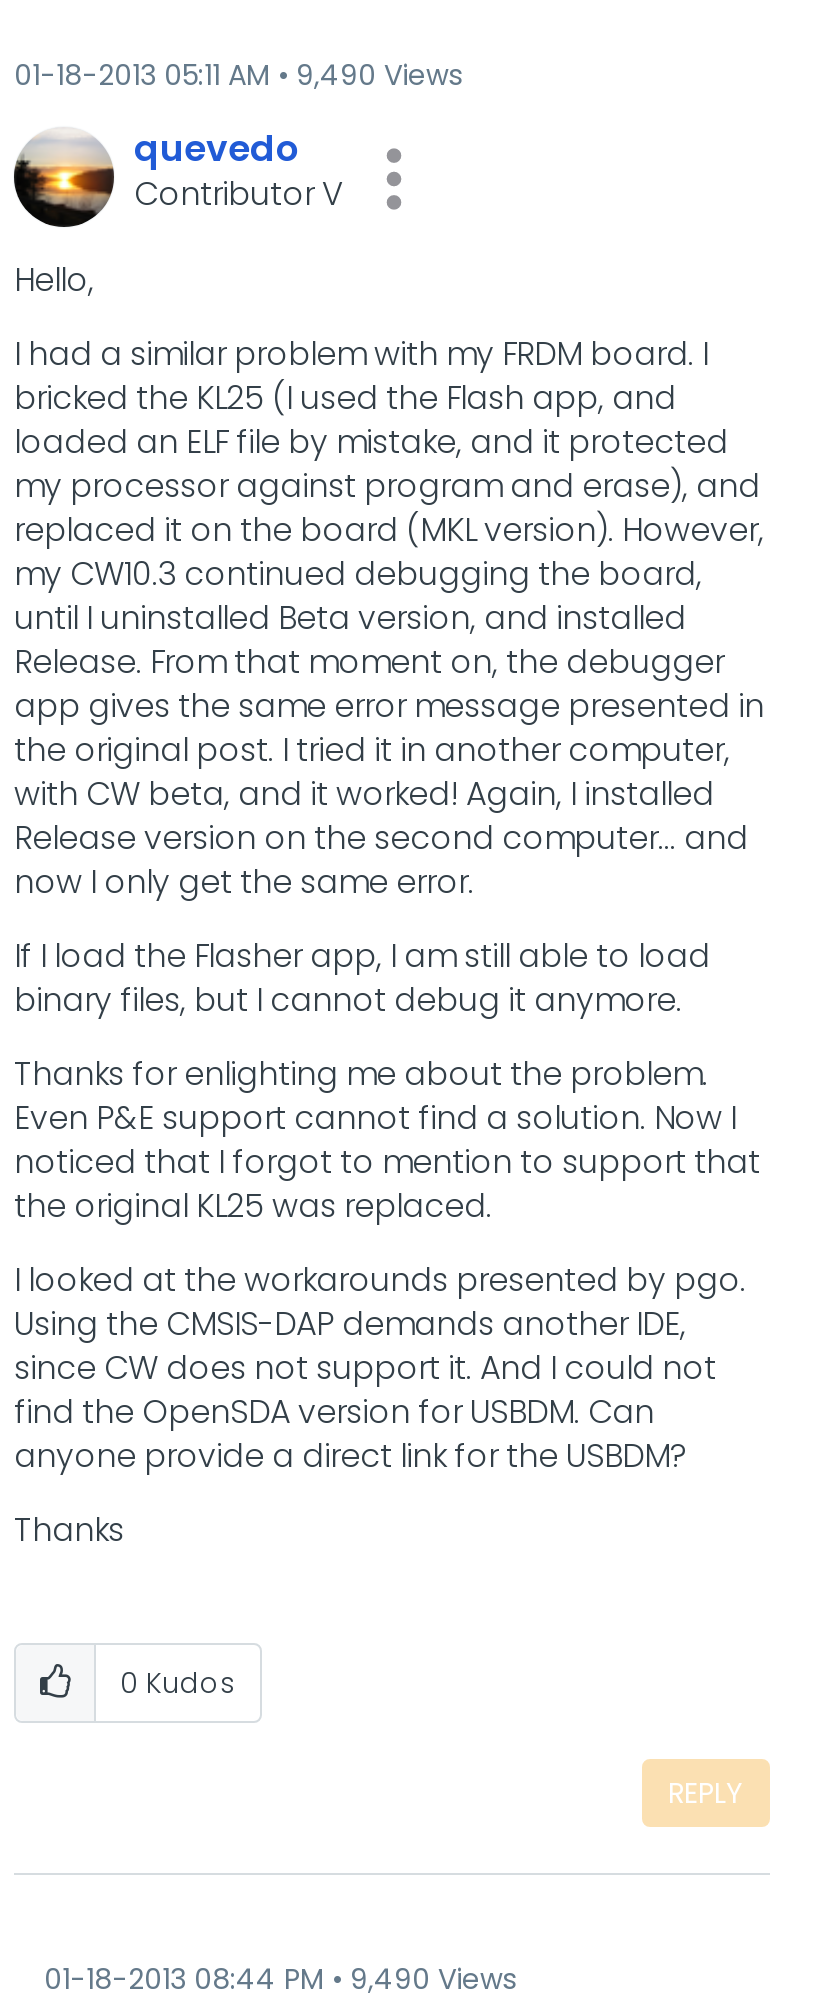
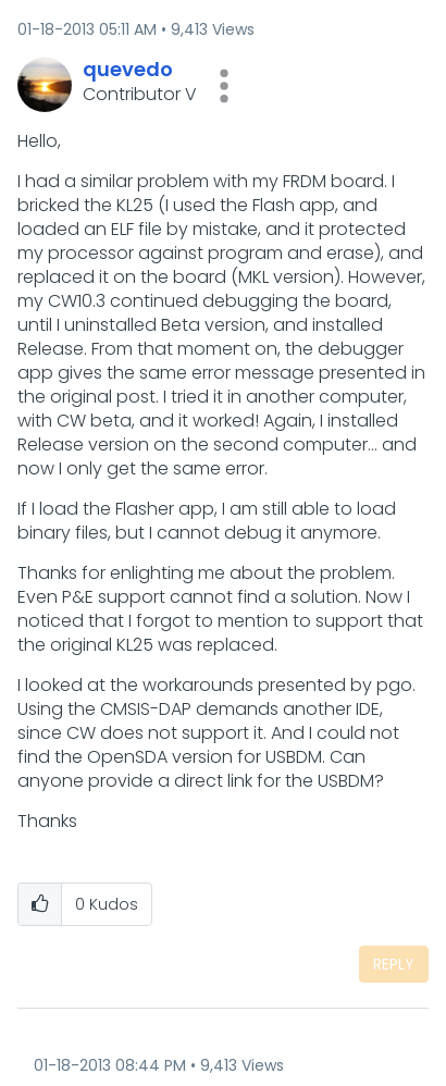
- 01-18-2013 05:11 AM 9,490 Views
+ 01-18-2013 05:11 AM 9,413 Views

- 01-18-2013 08:44 PM 9,490 Views
+ 01-18-2013 08:44 PM 9,413 Views
